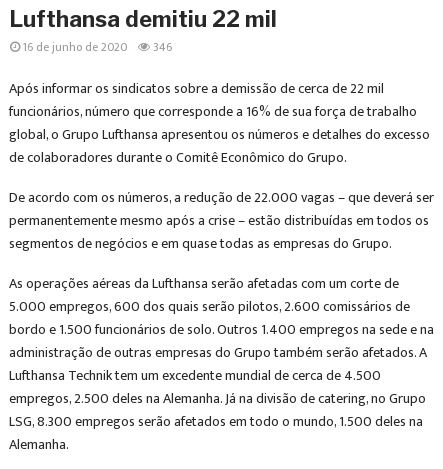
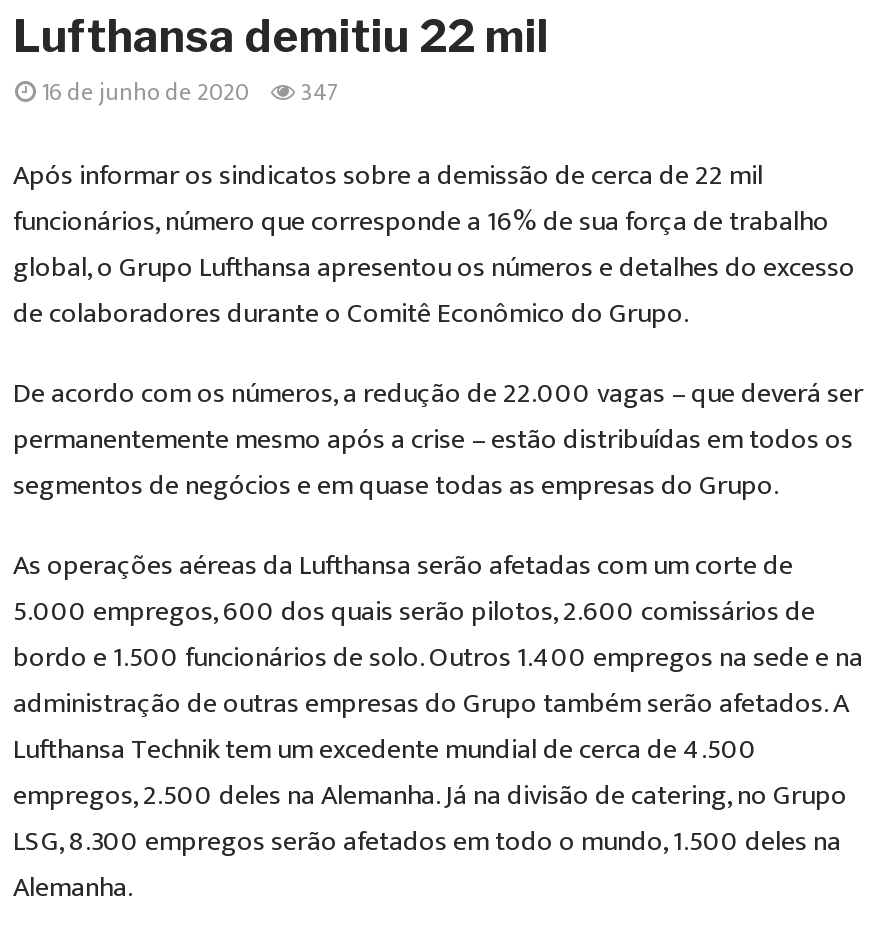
- 16 de junho de 2020 346
+ 16 de junho de 2020 347
